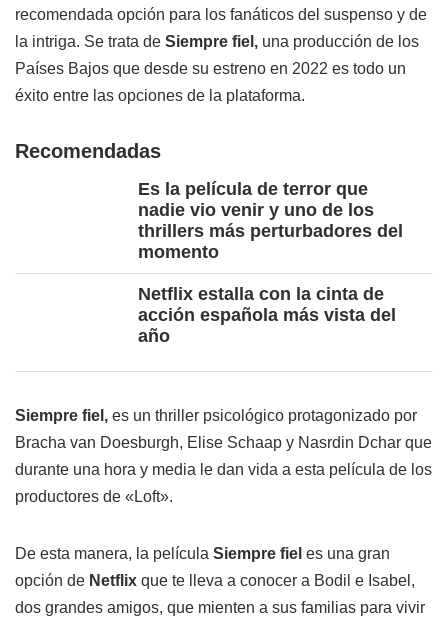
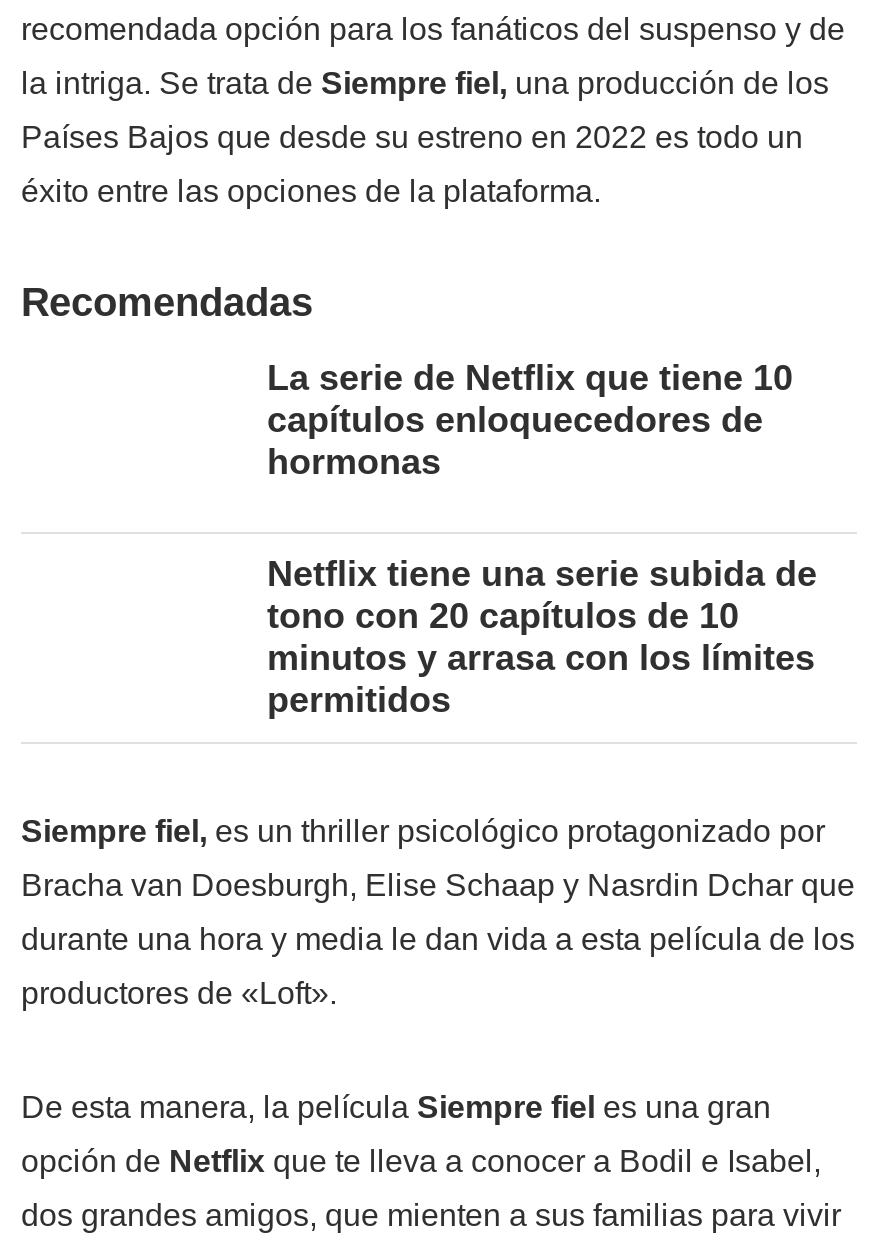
- Es la película de terror que
- nadie vio venir y uno de los
- thrillers más perturbadores del
- momento
+ La serie de Netflix que tiene 10
+ capítulos enloquecedores de
+ hormonas

- Netflix estalla con la cinta de
- acción española más vista del
- año
+ Netflix tiene una serie subida de
+ tono con 20 capítulos de 10
+ minutos y arrasa con los límites
+ permitidos
